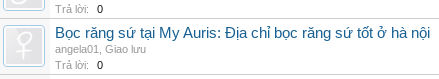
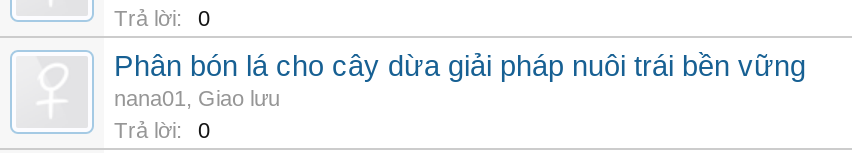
- Bọc răng sứ tại My Auris: Địa chỉ bọc răng sứ tốt ở hà nội
- angela01, Giao lưu
+ Phân bón lá cho cây dừa giải pháp nuôi trái bền vững
+ nana01, Giao lưu
